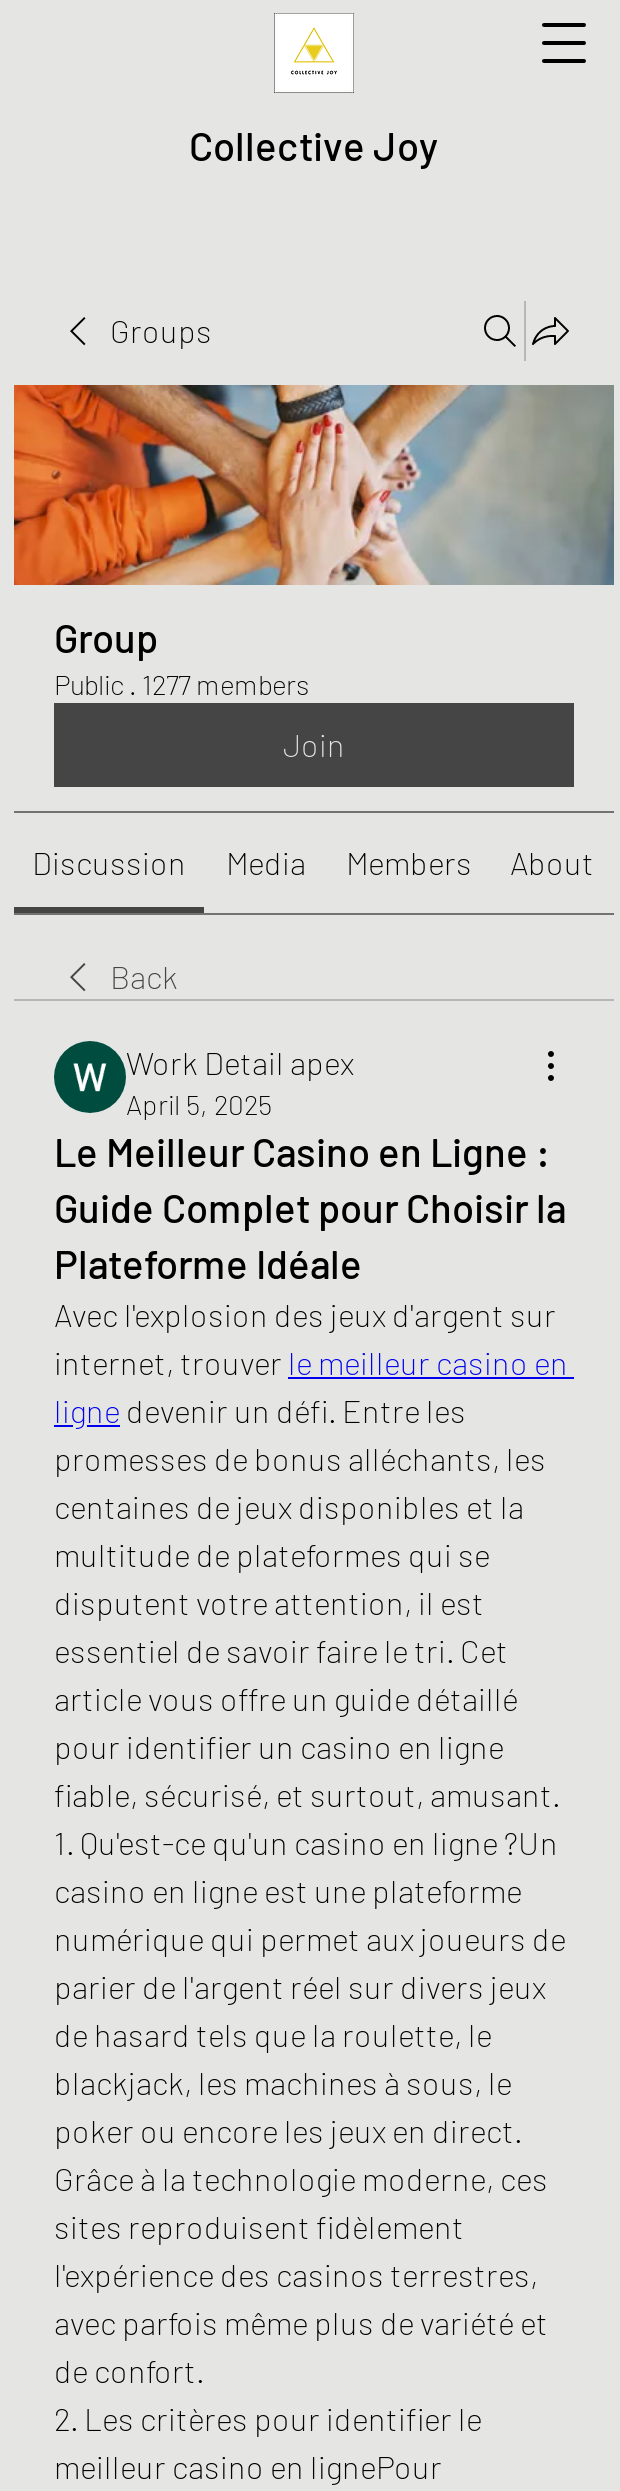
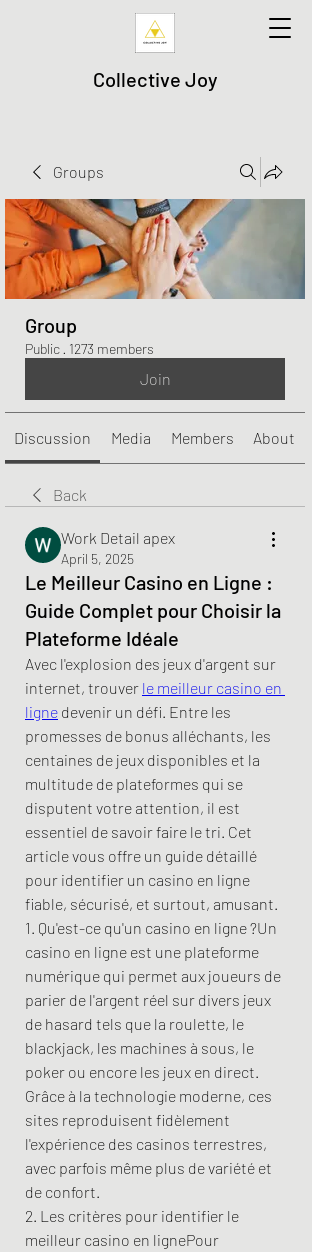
- Public 1277 members
+ Public 1273 members
